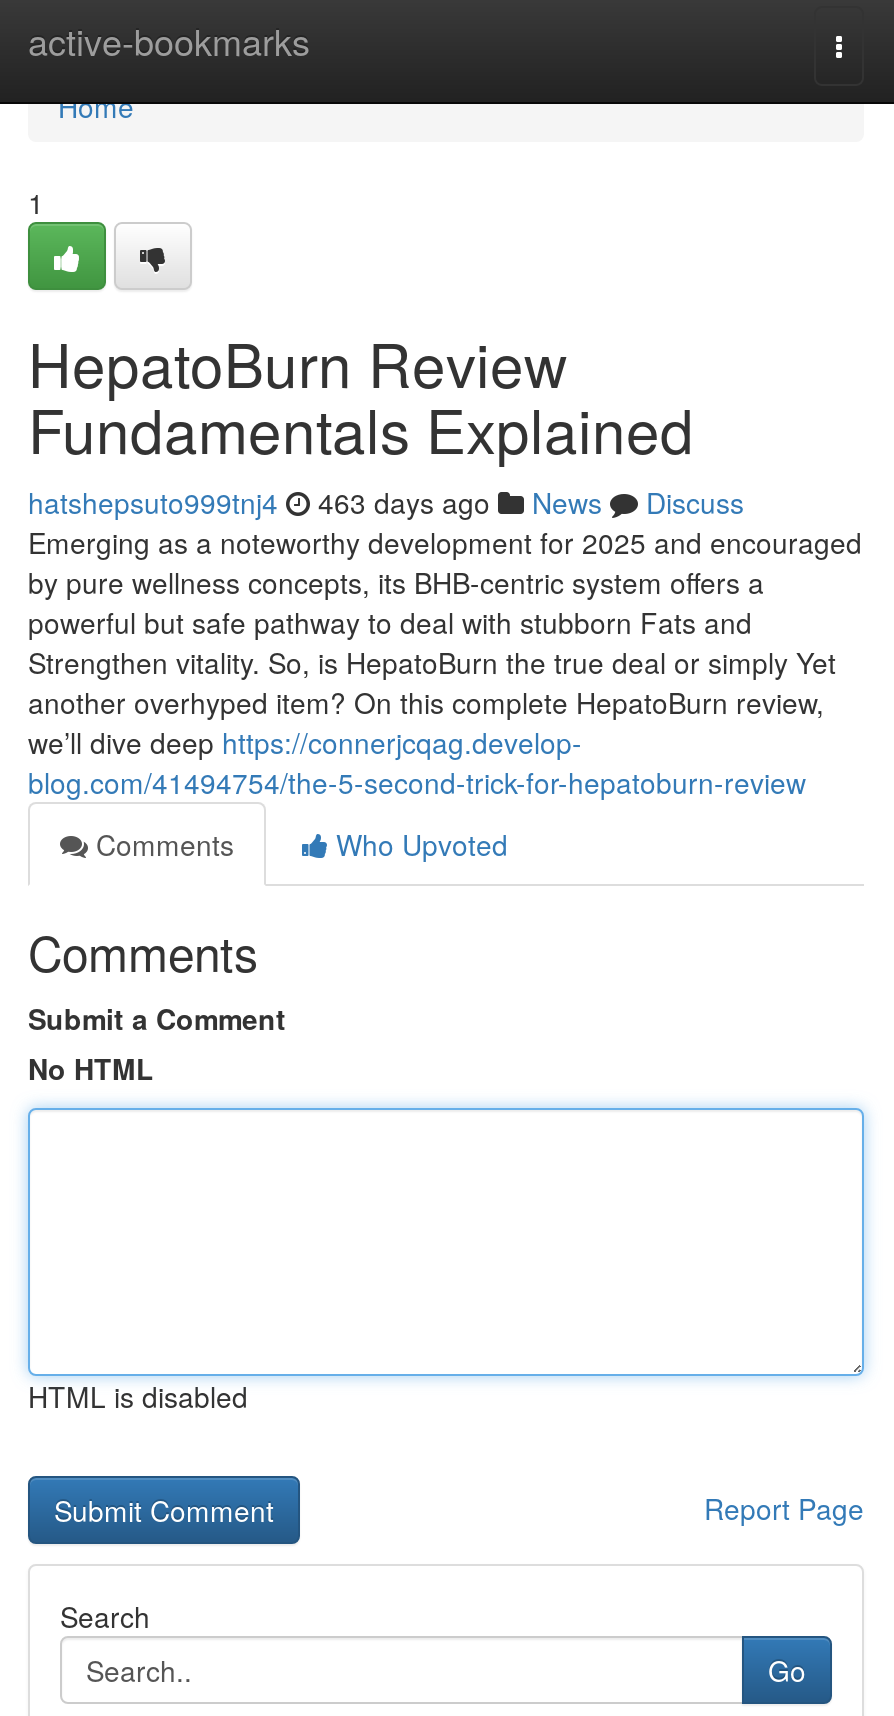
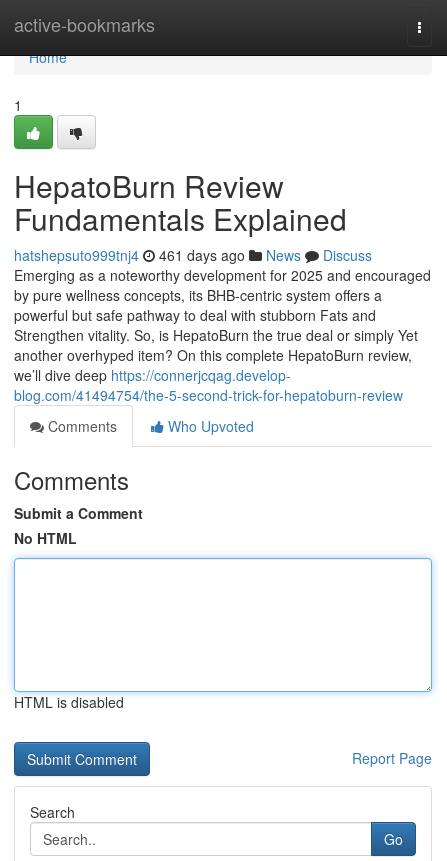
- hatshepsuto999tnj4 463 days ago News Discuss
+ hatshepsuto999tnj4 461 days ago News Discuss
